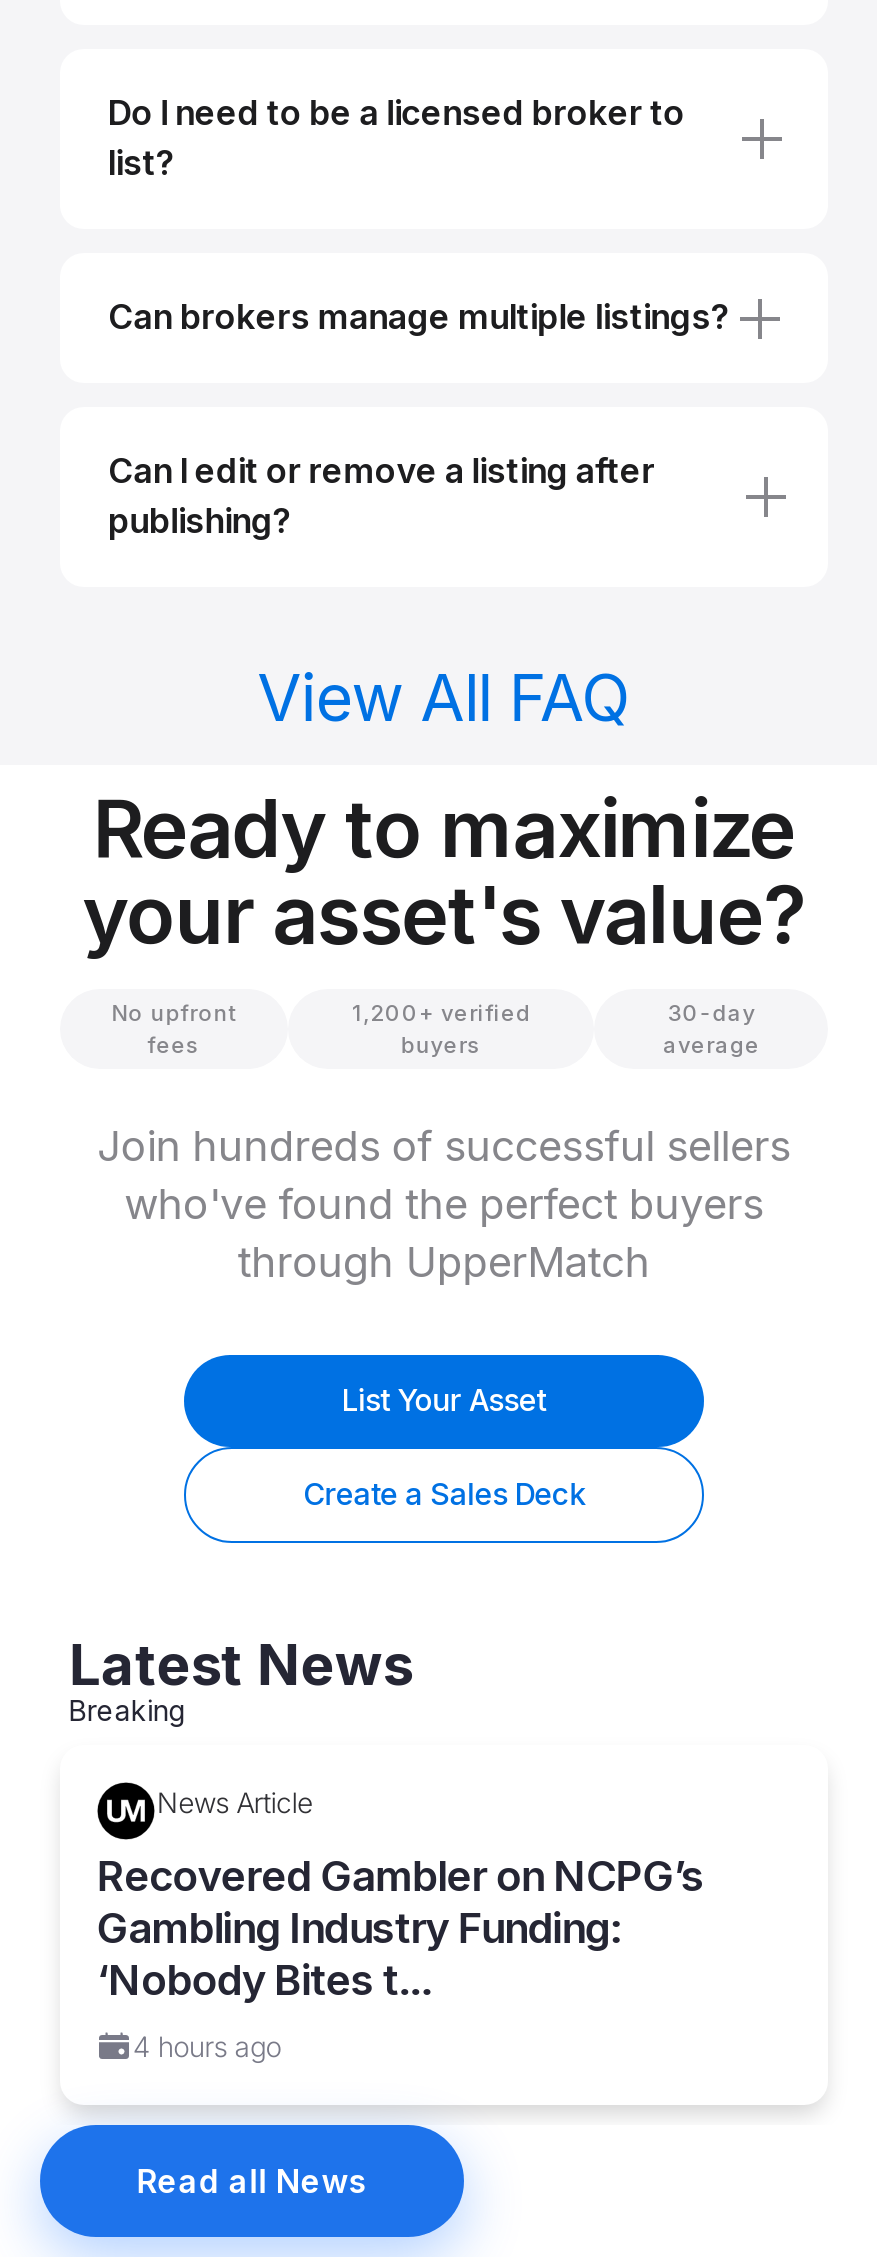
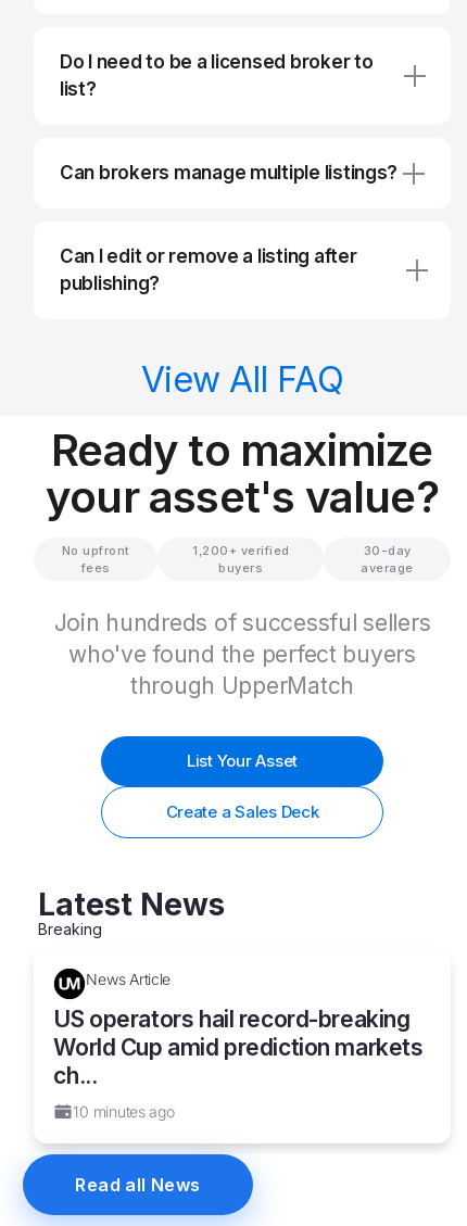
- Recovered Gambler on NCPG’s
- Gambling Industry Funding:
- ‘Nobody Bites t...
+ US operators hail record-breaking
+ World Cup amid prediction markets
+ ch...

- 4 hours ago
+ 10 minutes ago
